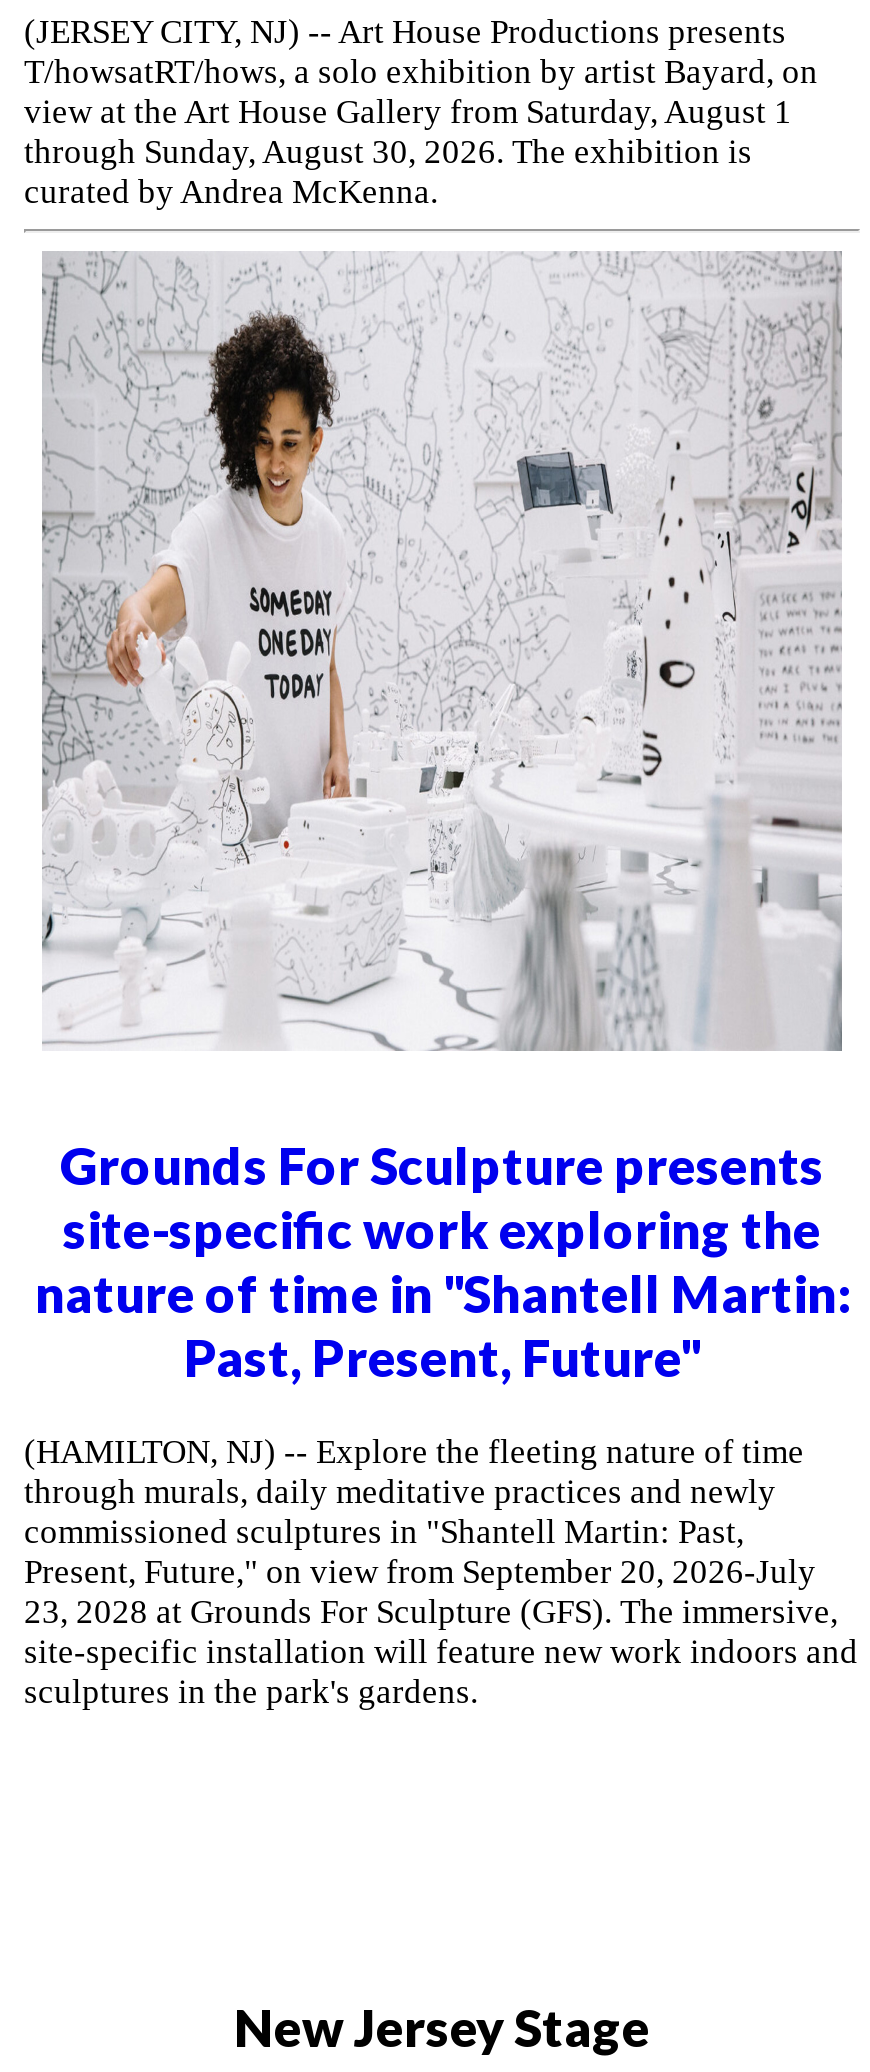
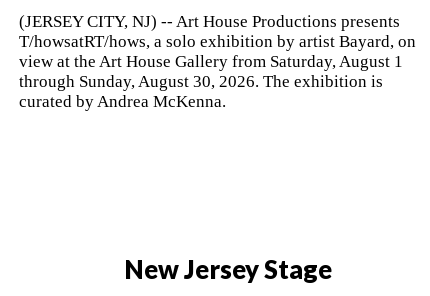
- [image]

- Grounds For Sculpture presents
- site-specific work exploring the
- nature of time in "Shantell Martin:
- Past, Present, Future"
- (HAMILTON, NJ) -- Explore the fleeting nature of time
- through murals, daily meditative practices and newly
- commissioned sculptures in "Shantell Martin: Past,
- Present, Future," on view from September 20, 2026-July
- 23, 2028 at Grounds For Sculpture (GFS). The immersive,
- site-specific installation will feature new work indoors and
- sculptures in the park's gardens.
